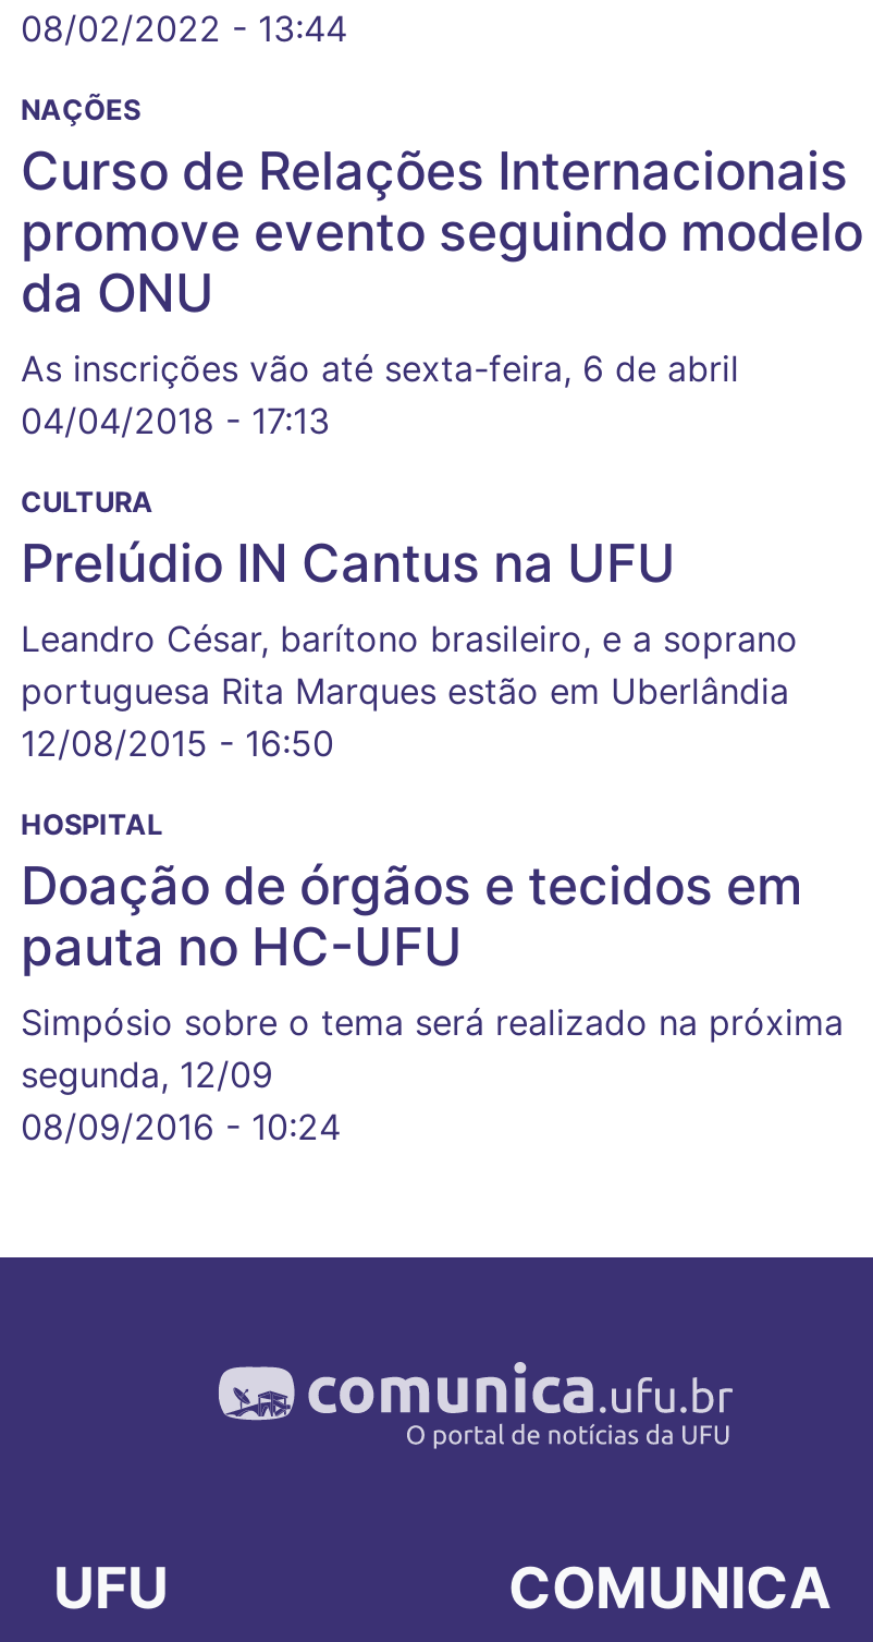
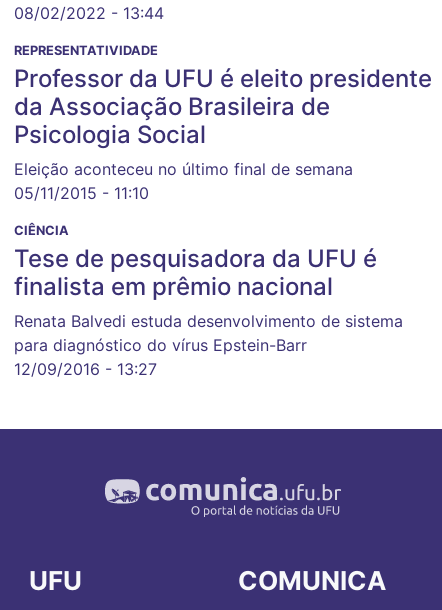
- NAÇÕES
- Curso de Relações Internacionais
- promove evento seguindo modelo
- da ONU
- As inscrições vão até sexta-feira, 6 de abril
- 04/04/2018 - 17:13
- CULTURA
- Prelúdio IN Cantus na UFU
- Leandro César, barítono brasileiro, e a soprano
- portuguesa Rita Marques estão em Uberlândia
- 12/08/2015 - 16:50
- HOSPITAL
- Doação de órgãos e tecidos em
- pauta no HC-UFU
- Simpósio sobre o tema será realizado na próxima
- segunda, 12/09
- 08/09/2016 - 10:24
+ REPRESENTATIVIDADE
+ Professor da UFU é eleito presidente
+ da Associação Brasileira de
+ Psicologia Social
+ Eleição aconteceu no último final de semana
+ 05/11/2015 - 11:10
+ CIÊNCIA
+ Tese de pesquisadora da UFU é
+ finalista em prêmio nacional
+ Renata Balvedi estuda desenvolvimento de sistema
+ para diagnóstico do vírus Epstein-Barr
+ 12/09/2016 - 13:27
